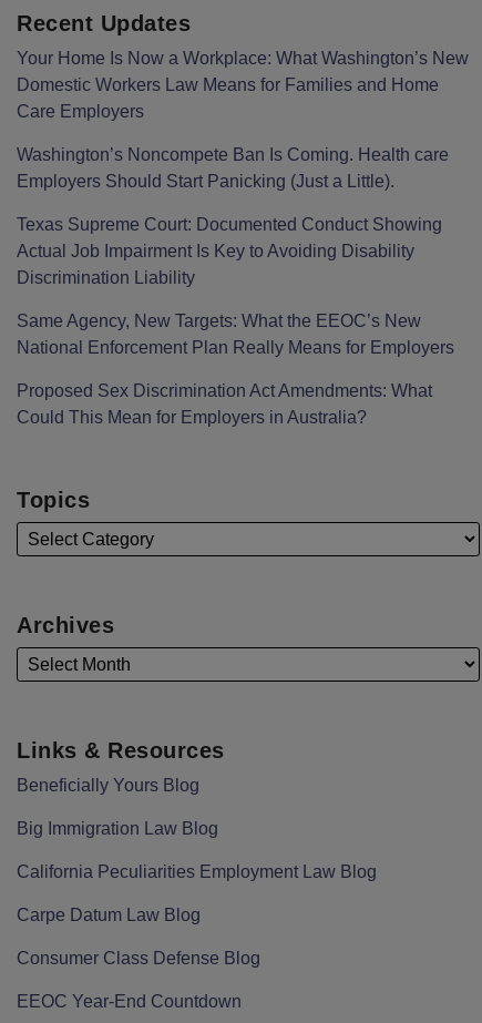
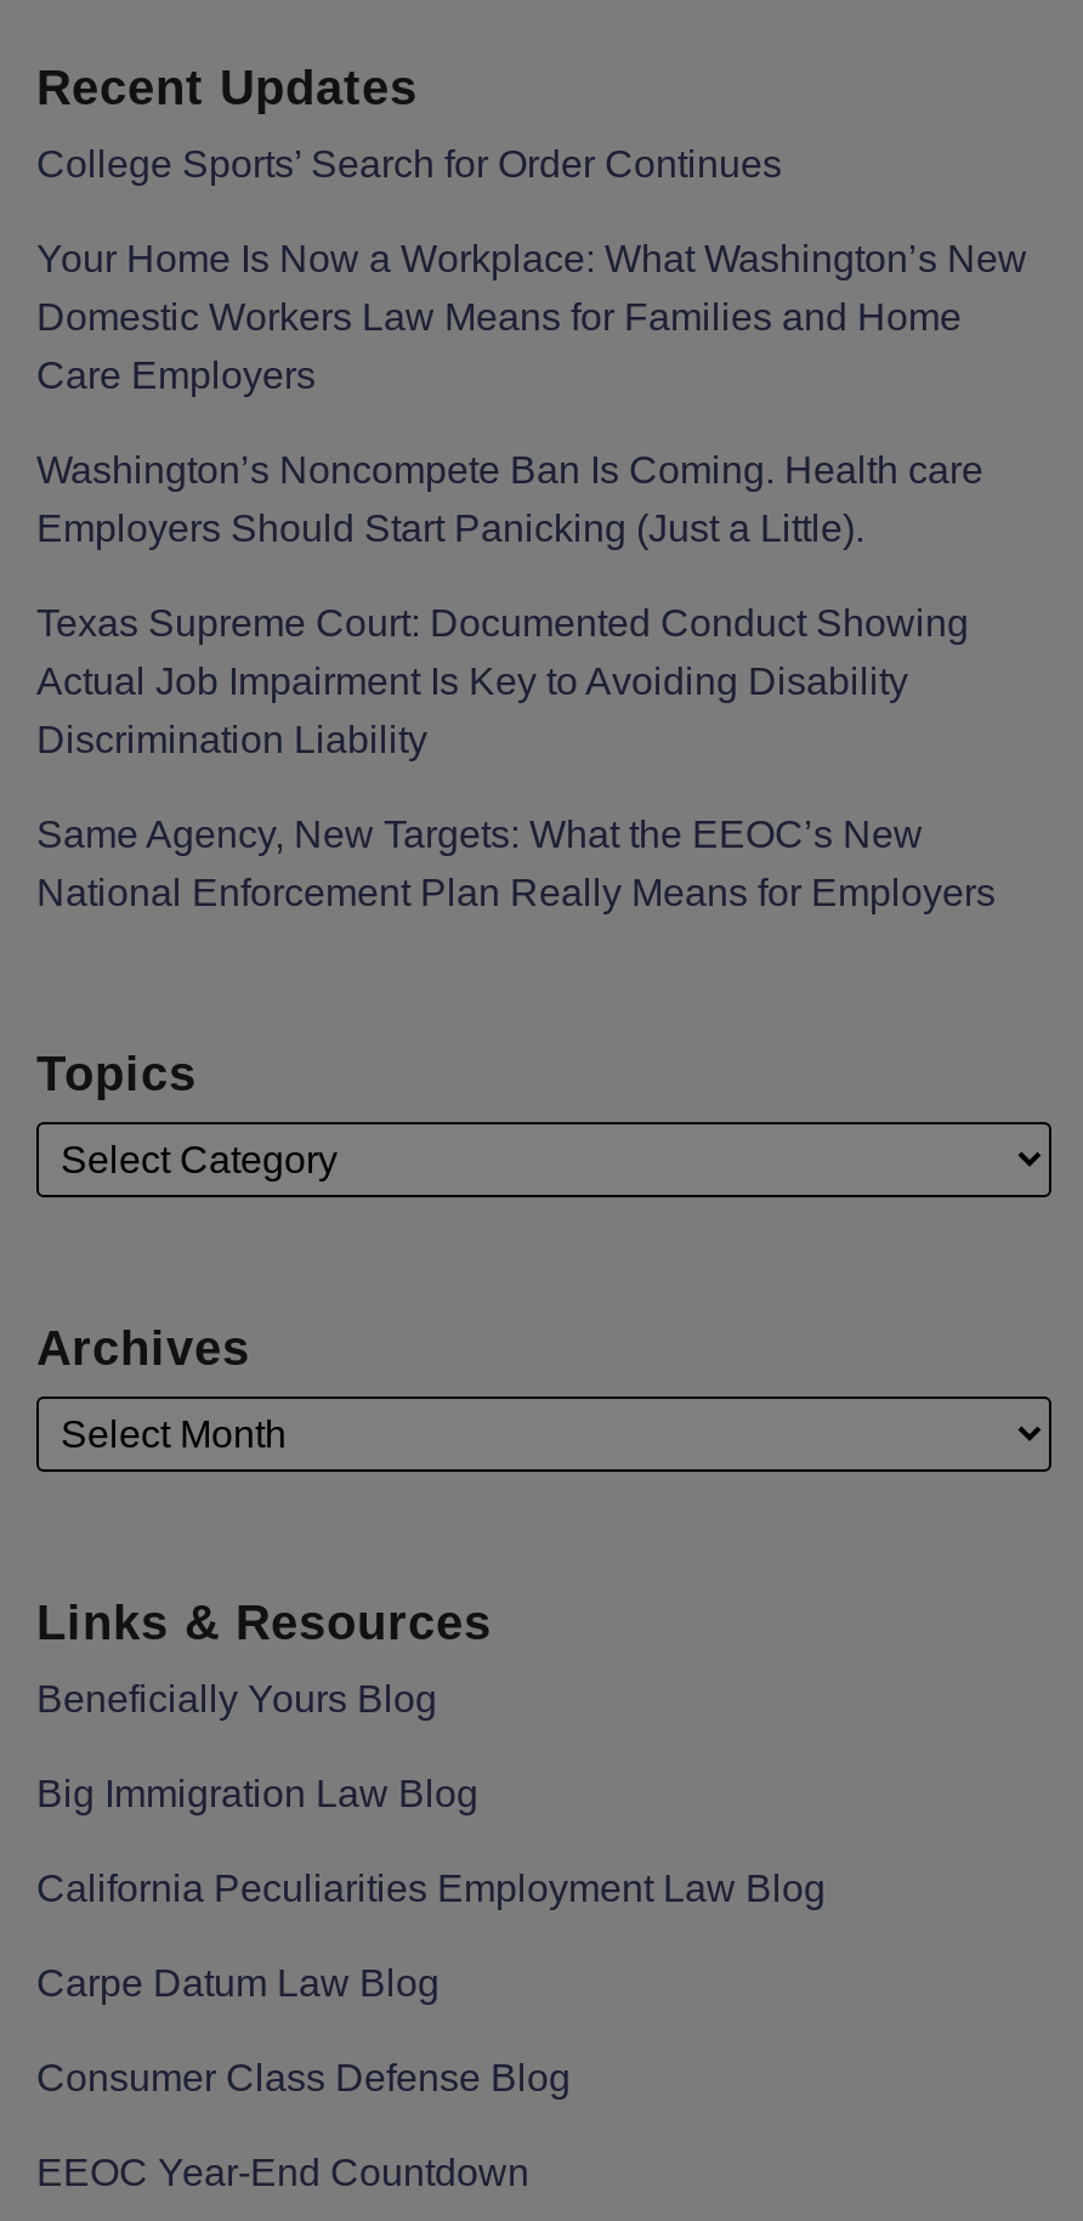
+ College Sports’ Search for Order Continues

moved down: Your Home Is Now a Workplace: What Washington’s New | Domestic Workers Law Means for Families and Home | Care Employers | ... | Same Agency, New Targets: What the EEOC’s New | National Enforcement Plan Really Means for Employers

- Proposed Sex Discrimination Act Amendments: What
- Could This Mean for Employers in Australia?
